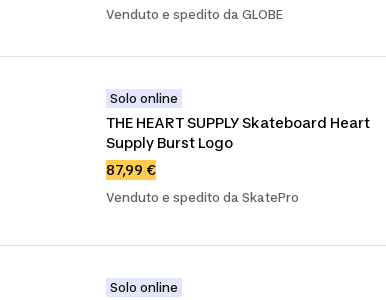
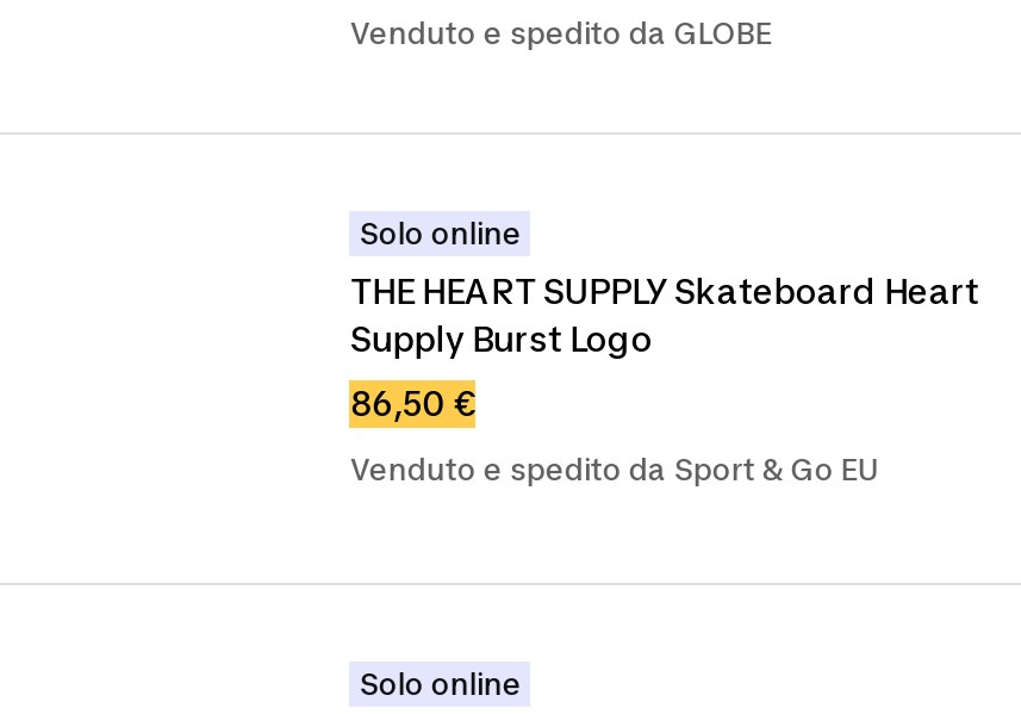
- 87,99 €
+ 86,50 €

- Venduto e spedito da SkatePro
+ Venduto e spedito da Sport & Go EU
